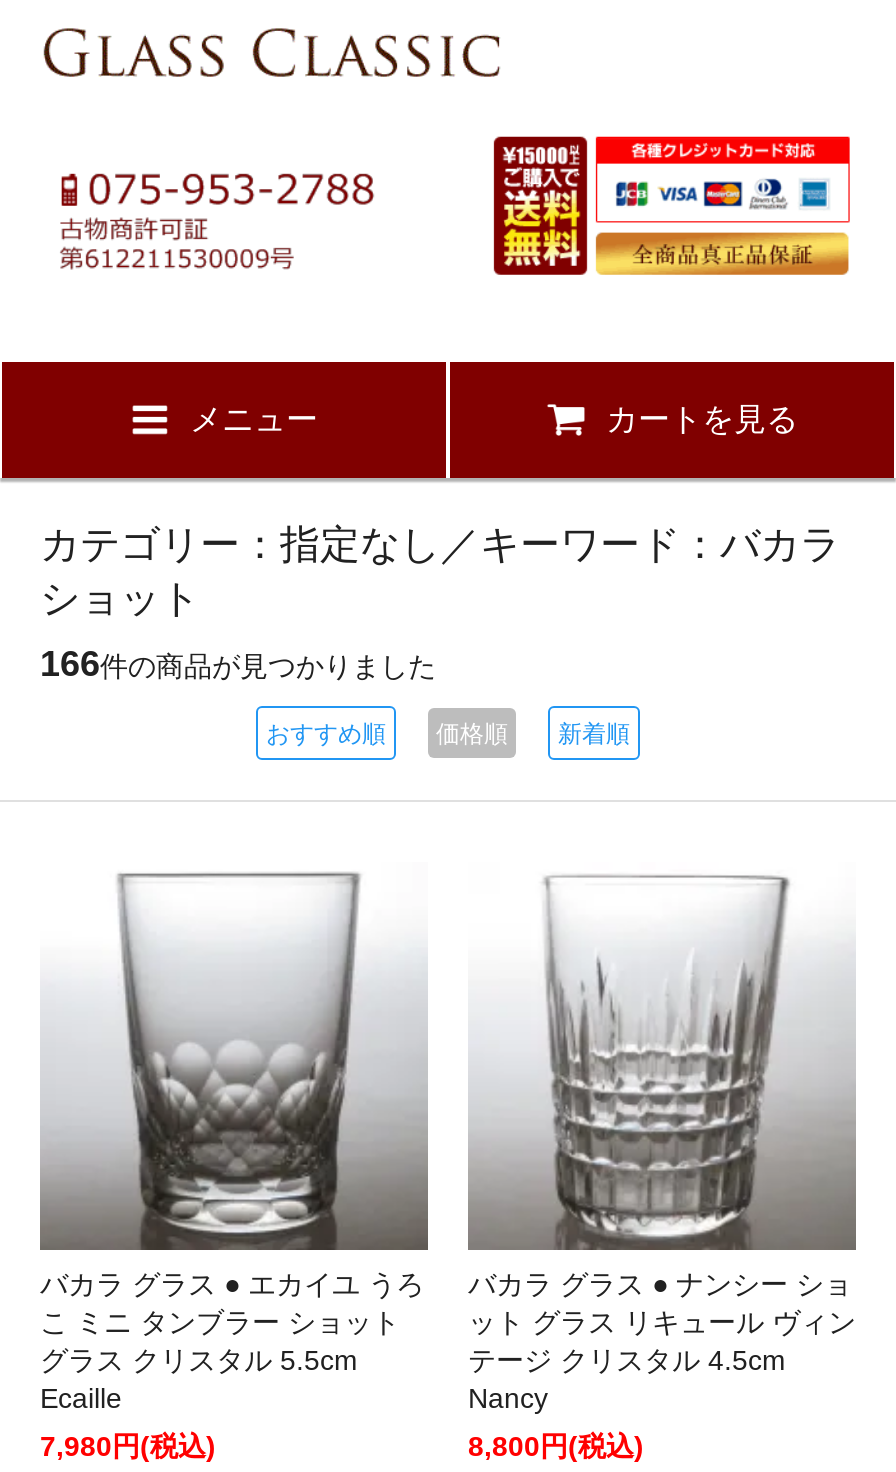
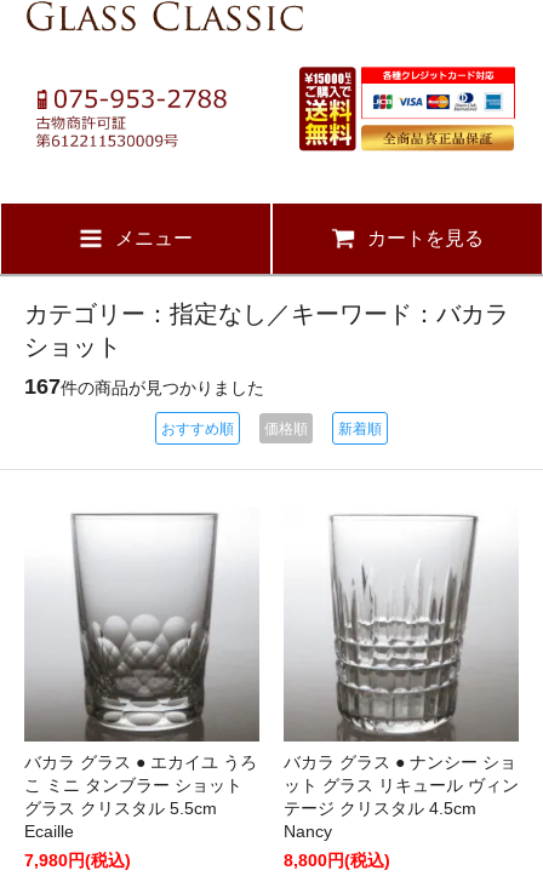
- 166件の商品が見つかりました
+ 167件の商品が見つかりました
